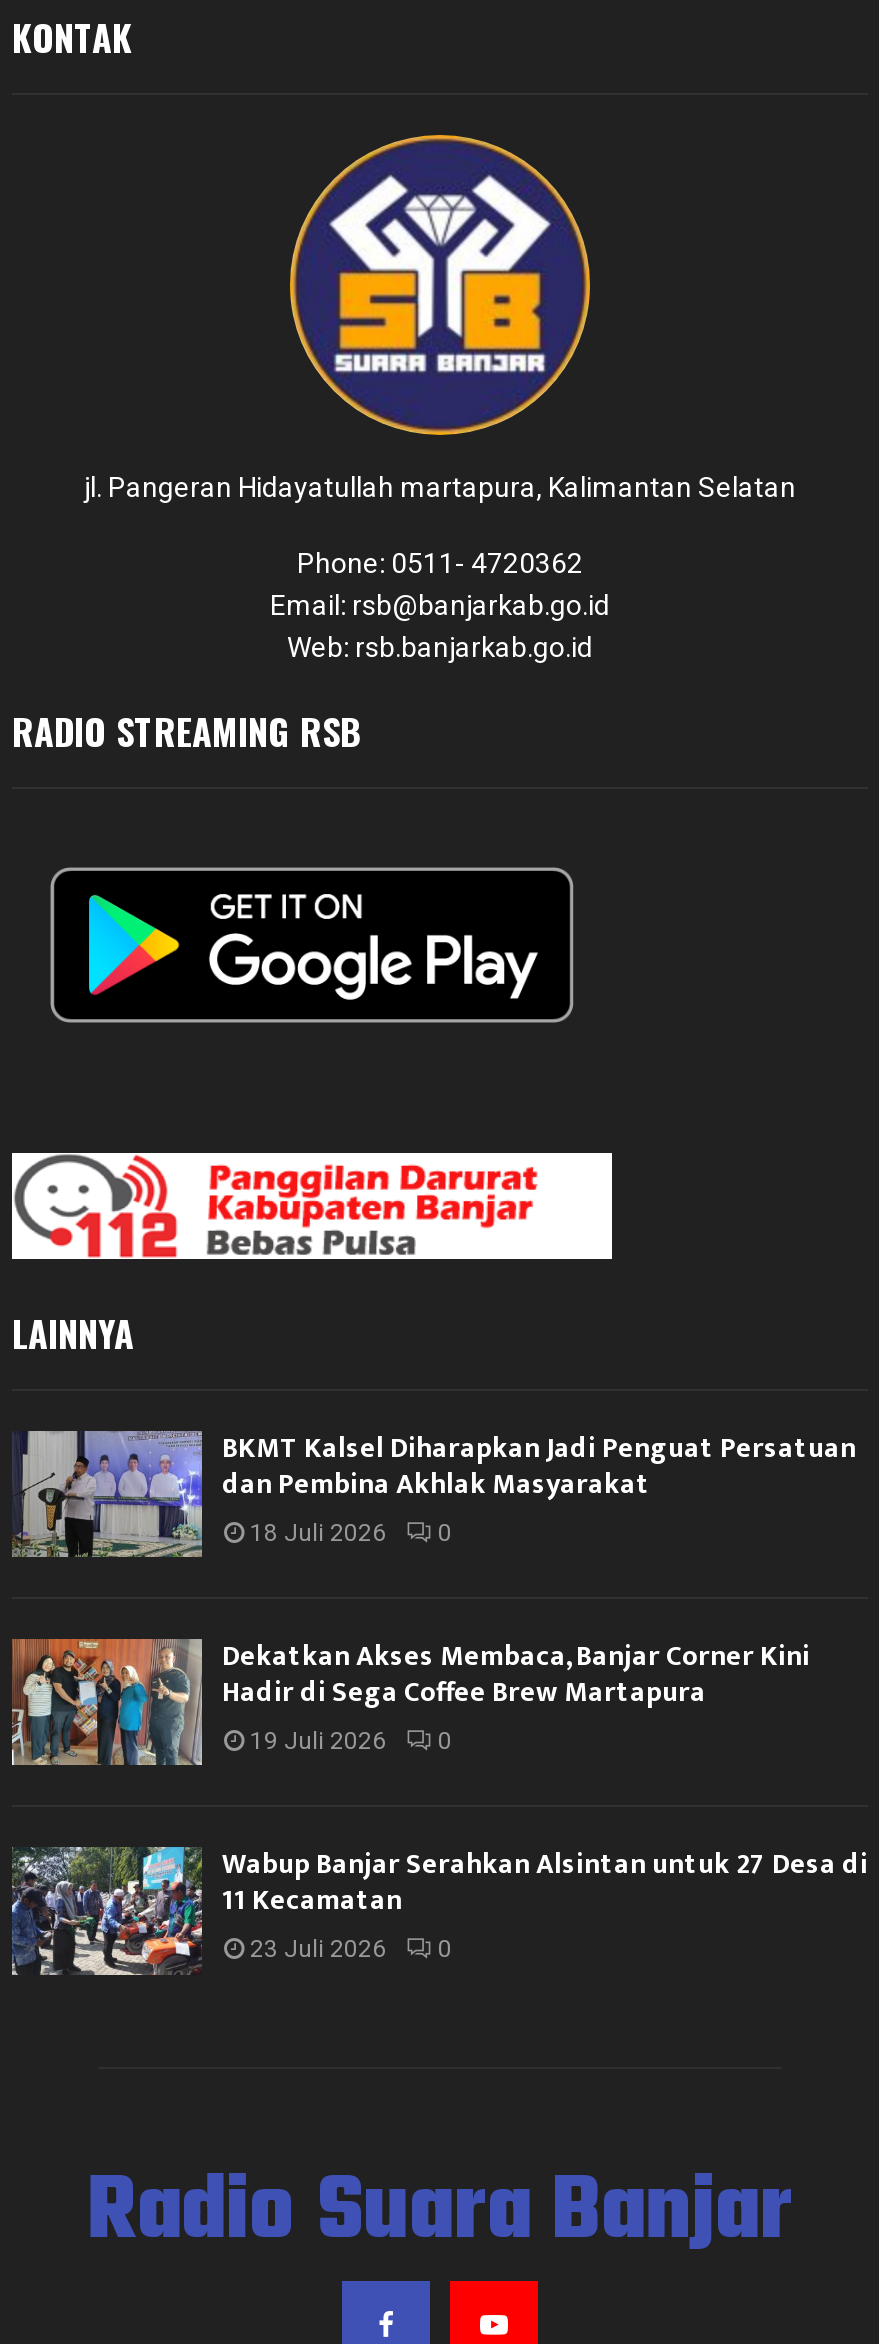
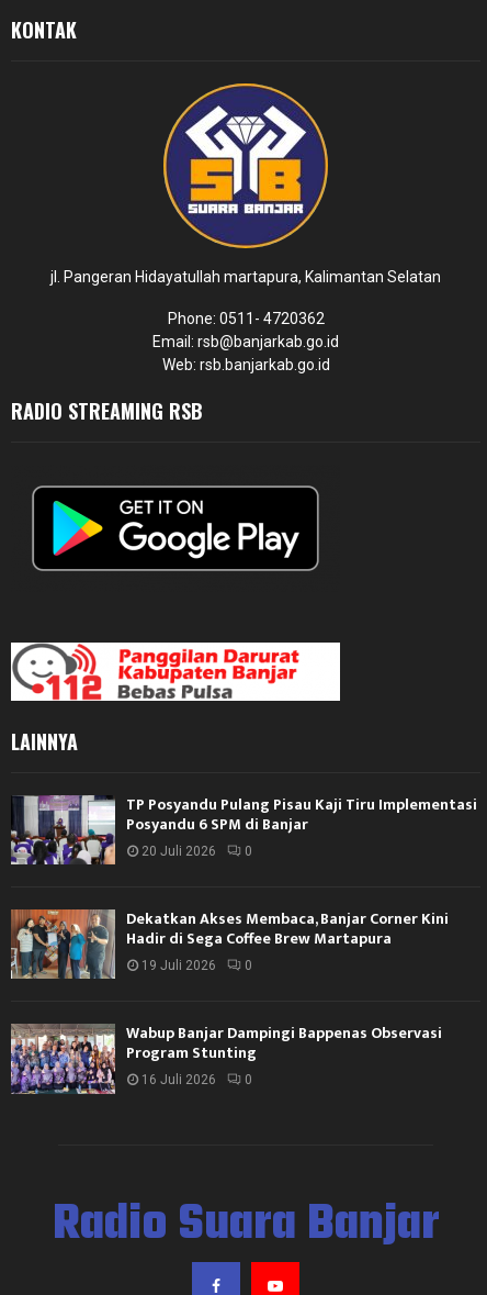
- [image]
- BKMT Kalsel Diharapkan Jadi Penguat Persatuan
- dan Pembina Akhlak Masyarakat
- 18 Juli 2026
+ [image]
+ TP Posyandu Pulang Pisau Kaji Tiru Implementasi
+ Posyandu 6 SPM di Banjar
+ 20 Juli 2026

- [image]
- Wabup Banjar Serahkan Alsintan untuk 27 Desa di
- 11 Kecamatan
- 23 Juli 2026
+ [image]
+ Wabup Banjar Dampingi Bappenas Observasi
+ Program Stunting
+ 16 Juli 2026
